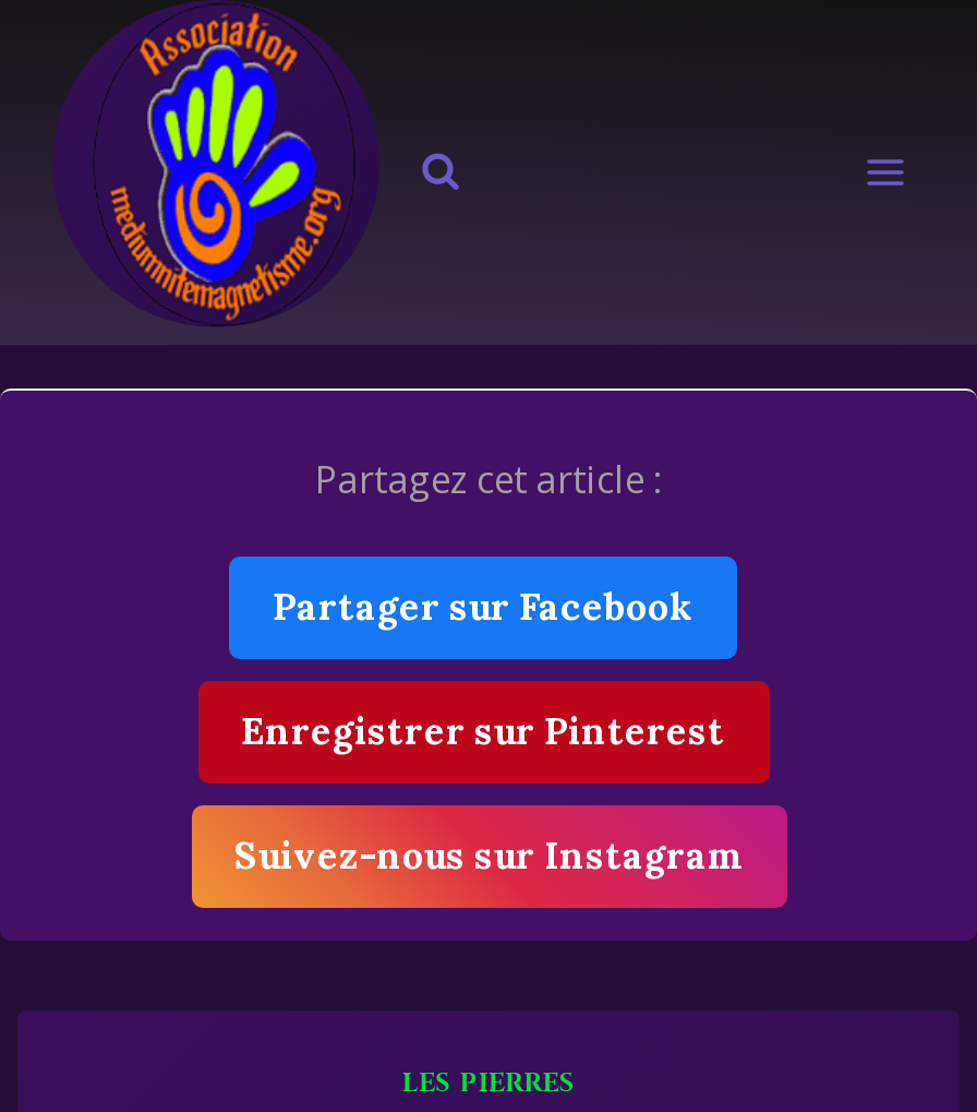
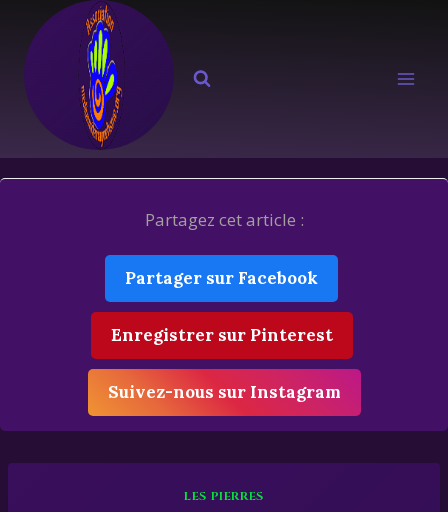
- [image]
+ [image]
